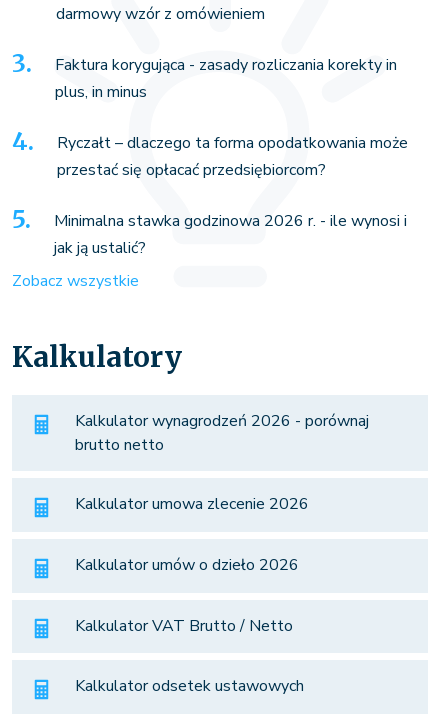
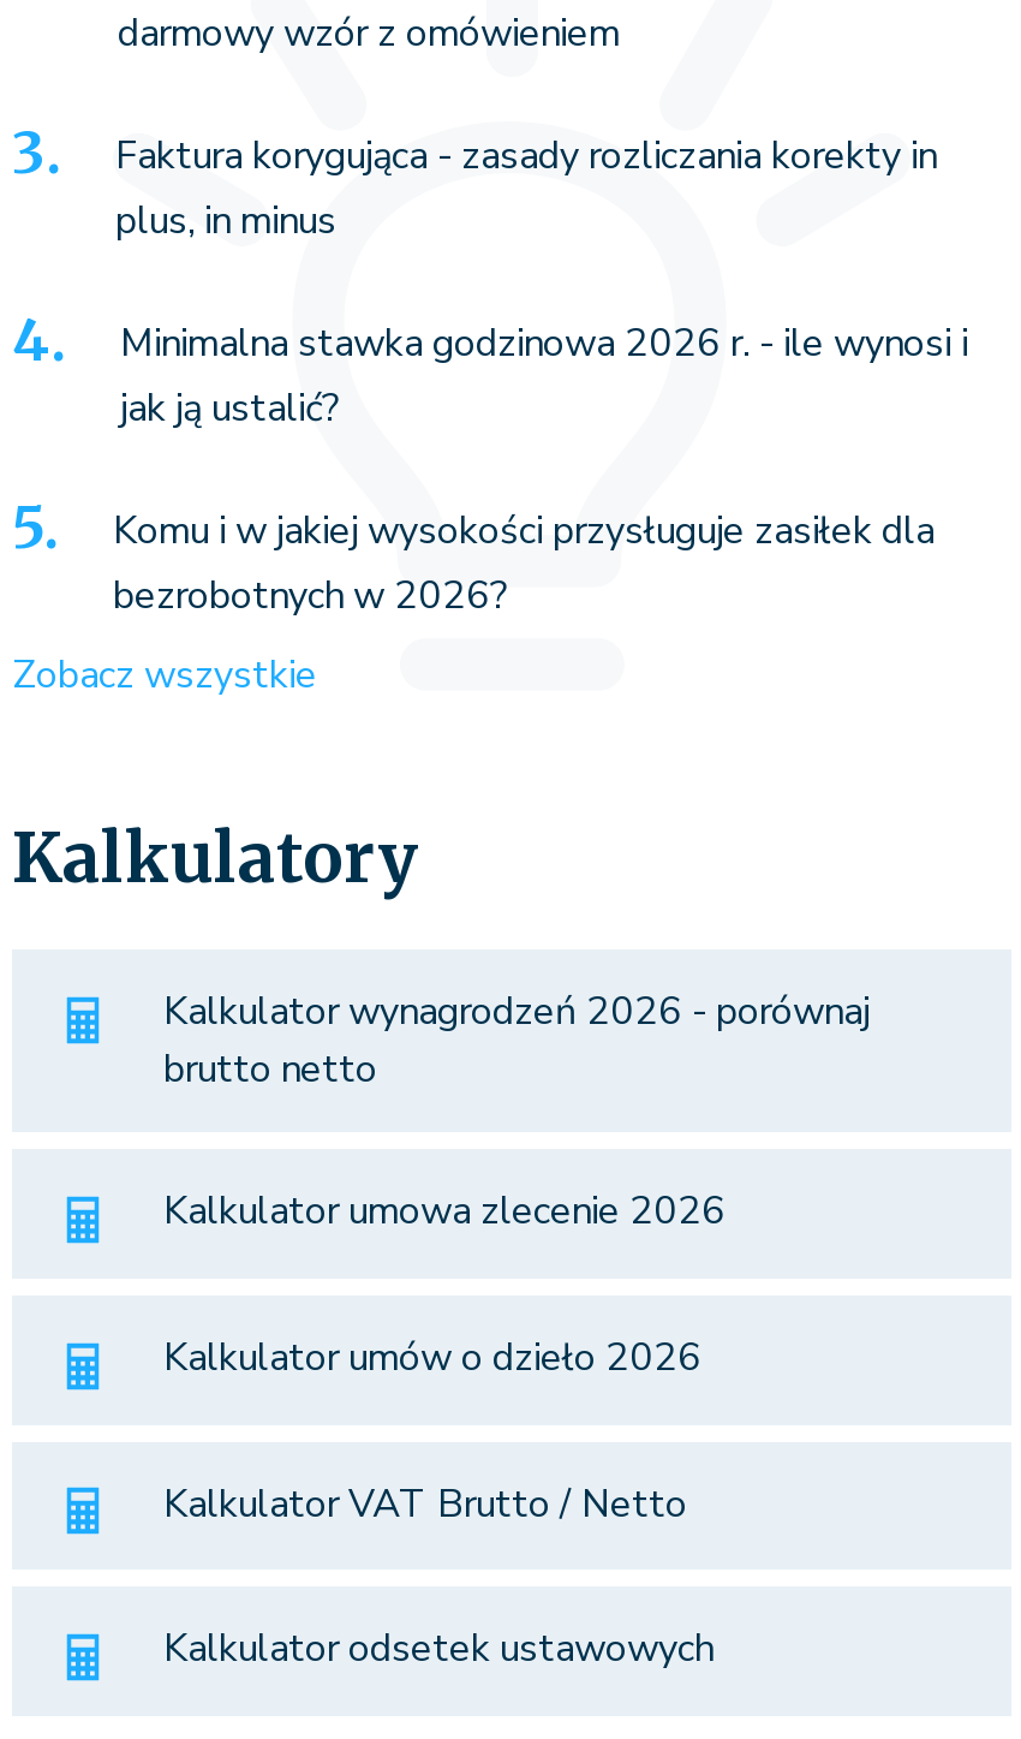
- Ryczałt – dlaczego ta forma opodatkowania może
- przestać się opłacać przedsiębiorcom?

moved up: Minimalna stawka godzinowa 2026 r. - ile wynosi i | jak ją ustalić?

+ Komu i w jakiej wysokości przysługuje zasiłek dla
+ bezrobotnych w 2026?
